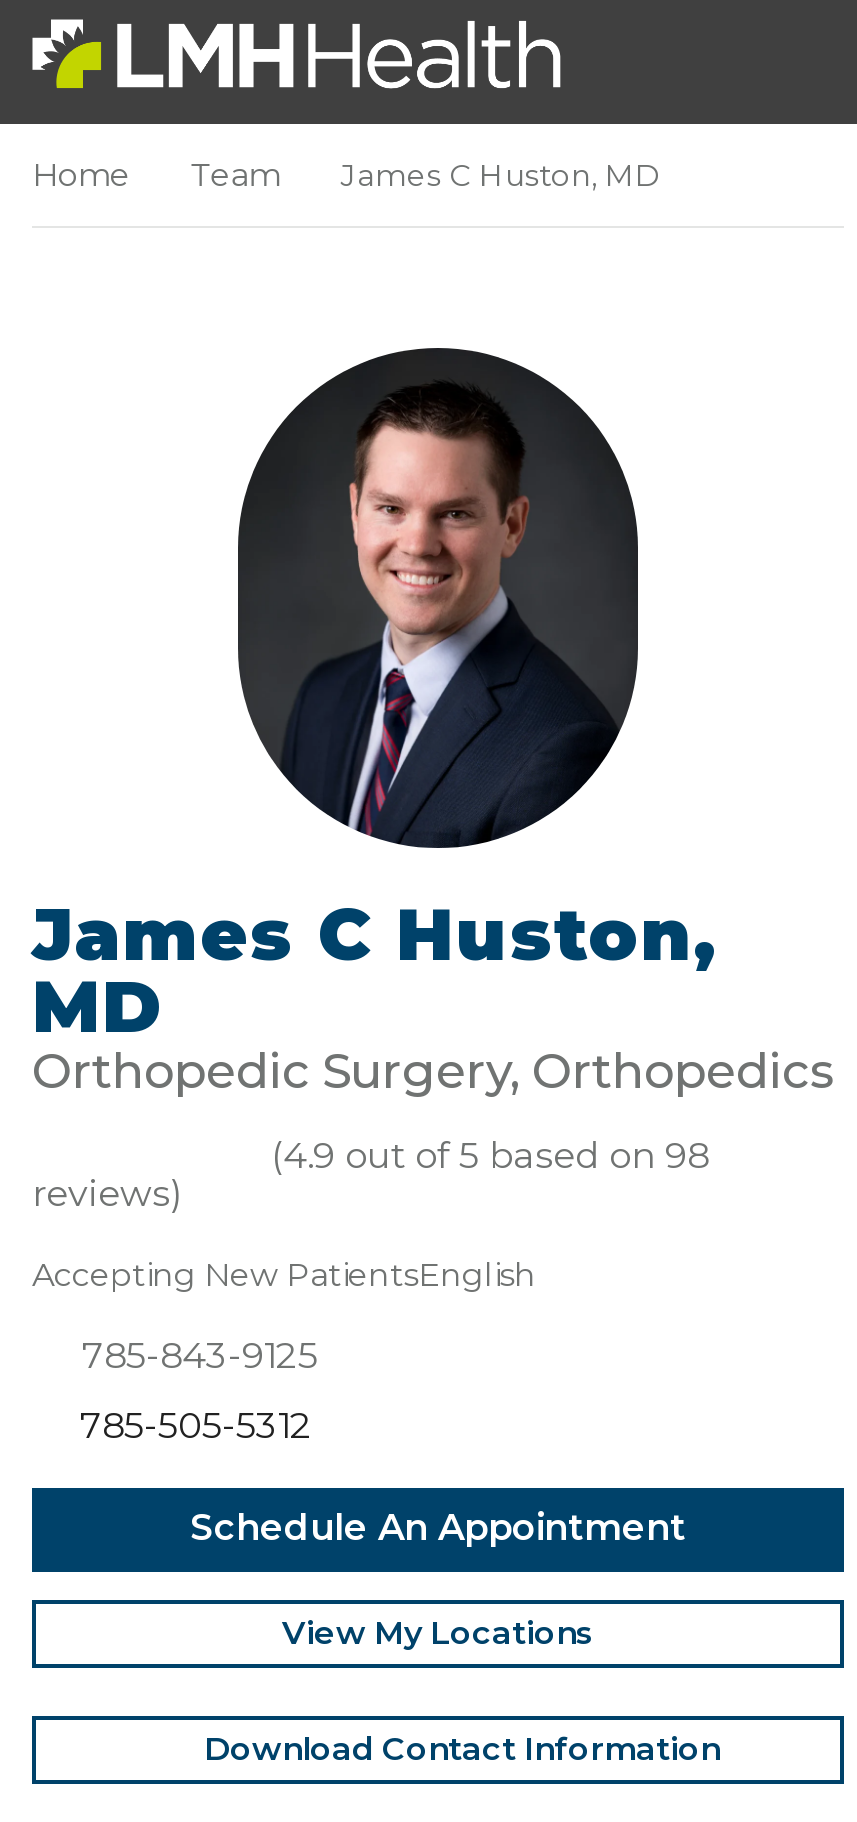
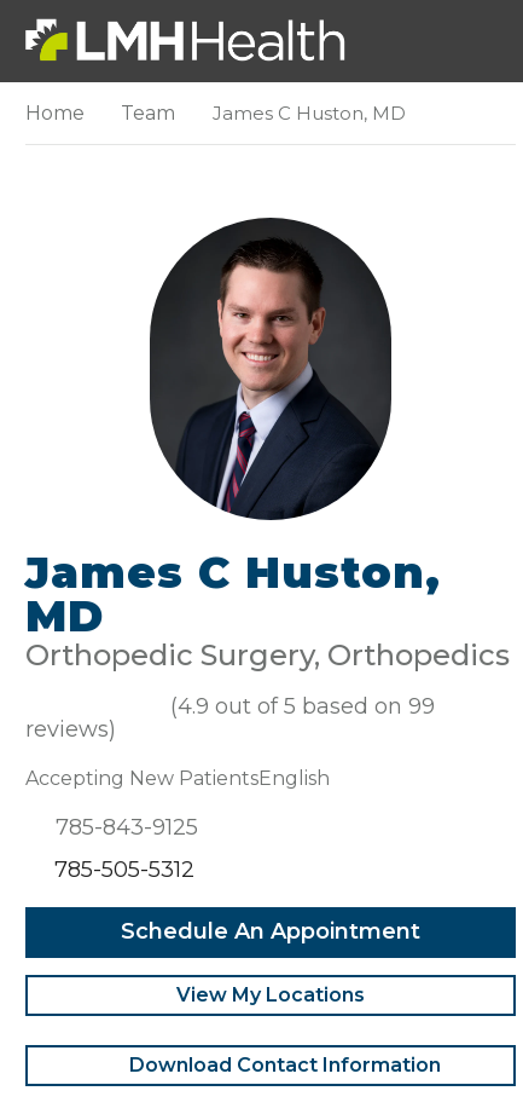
- (4.9 out of 5 based on 98
+ (4.9 out of 5 based on 99
